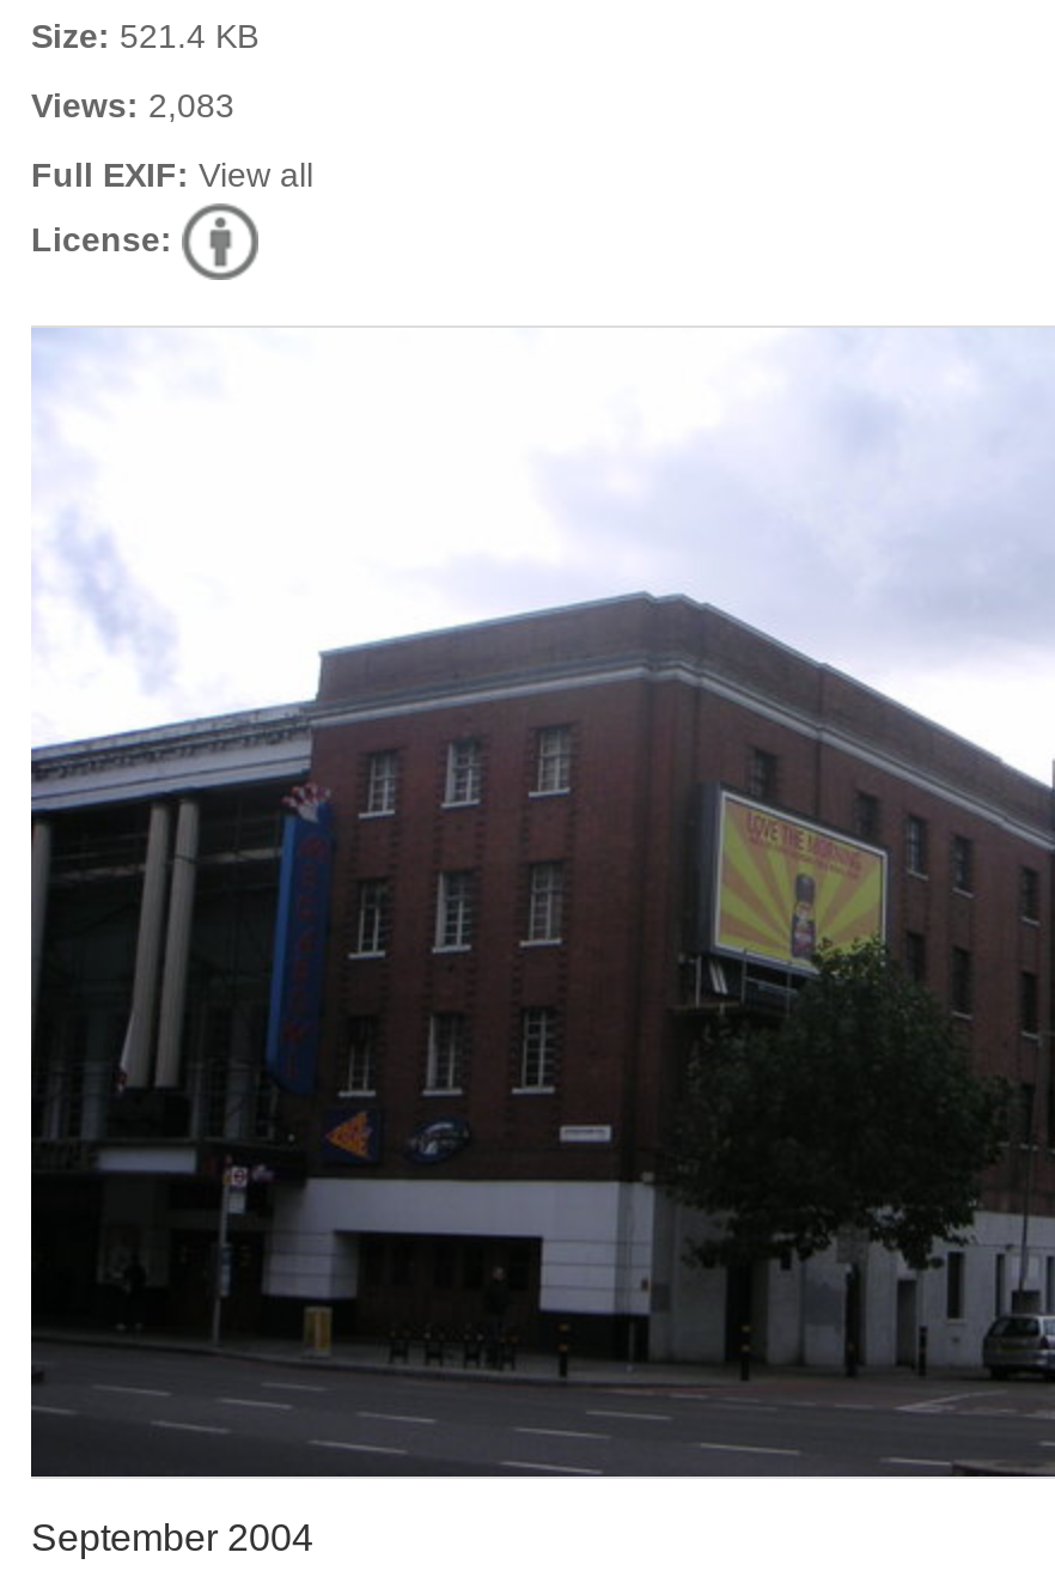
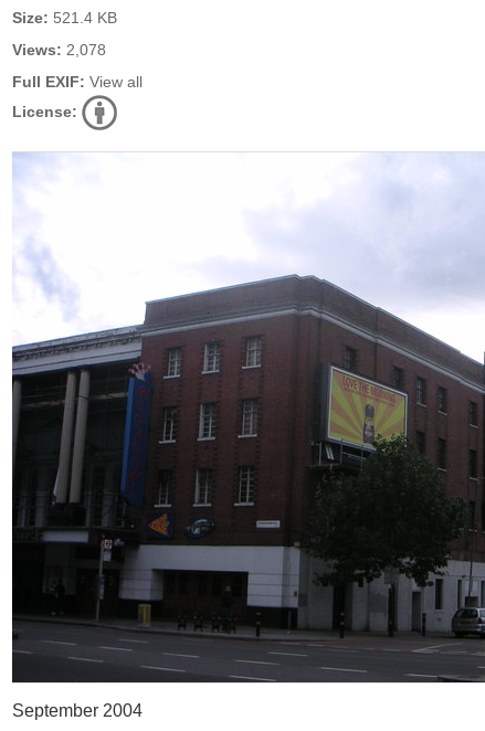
- Views: 2,083
+ Views: 2,078
